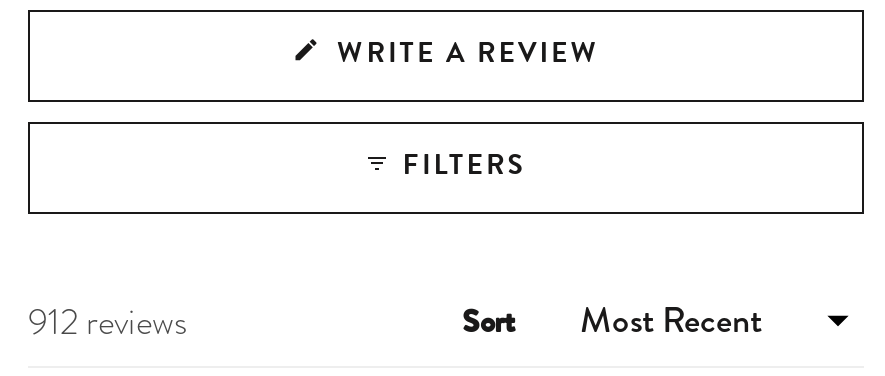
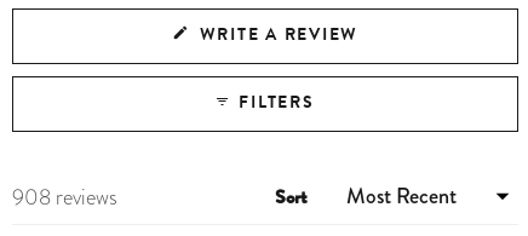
- 912 reviews
+ 908 reviews
